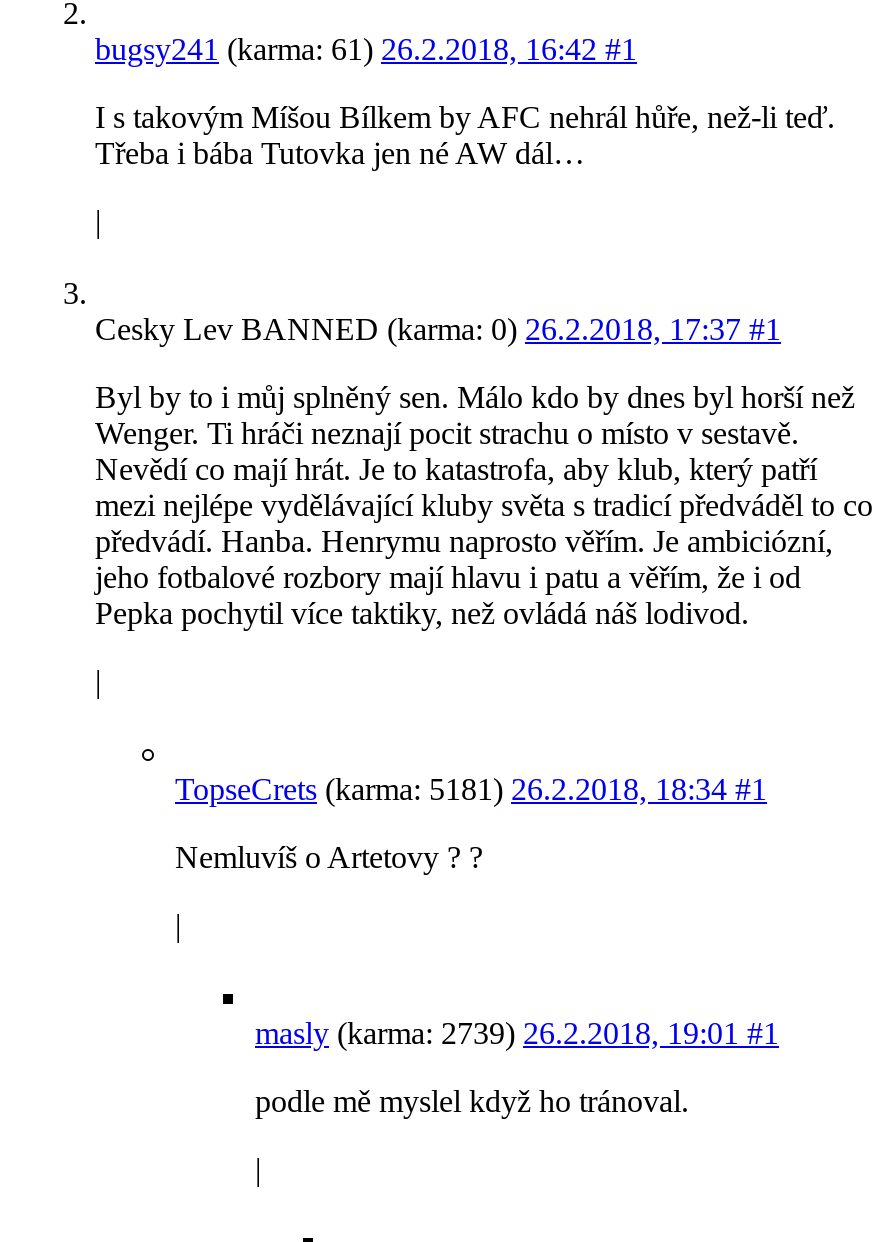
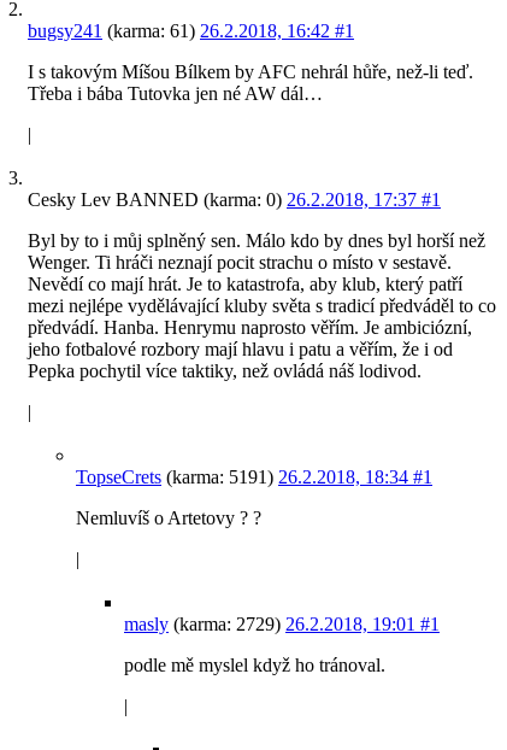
- TopseCrets (karma: 5181) 26.2.2018, 18:34 #1
+ TopseCrets (karma: 5191) 26.2.2018, 18:34 #1

- masly (karma: 2739) 26.2.2018, 19:01 #1
+ masly (karma: 2729) 26.2.2018, 19:01 #1
